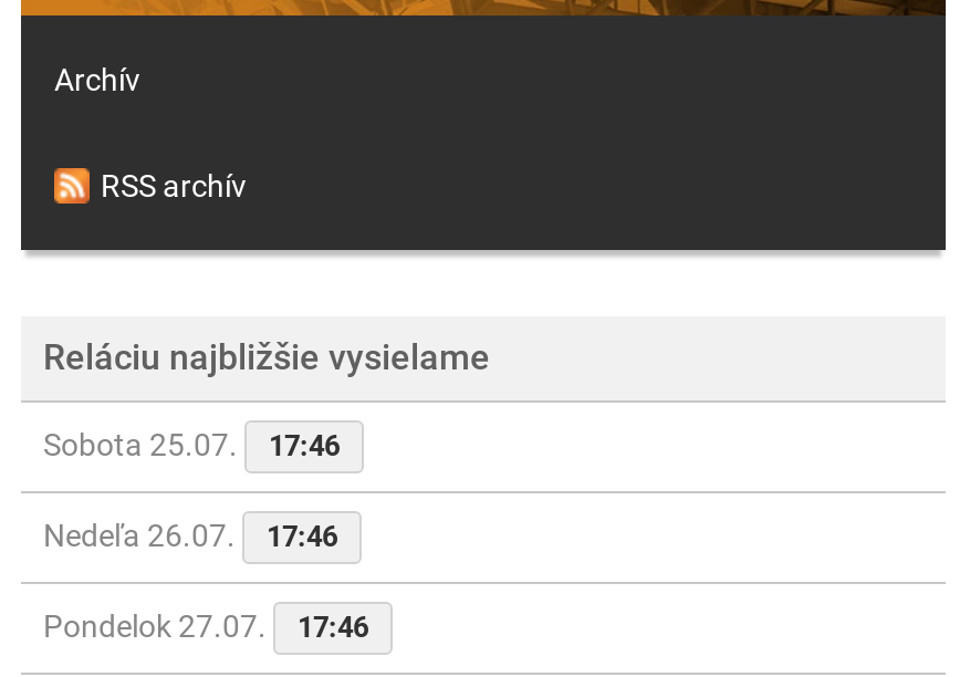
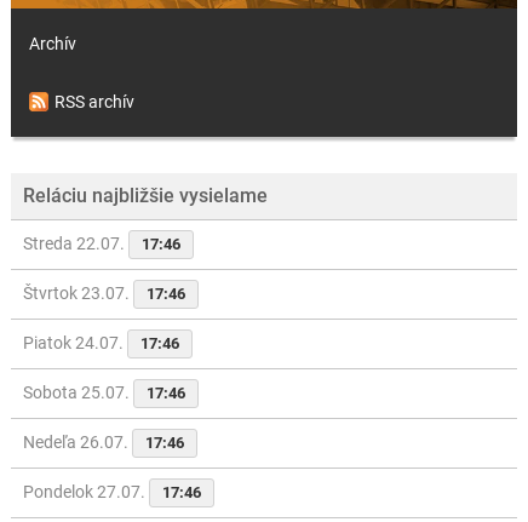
+ Streda 22.07.
+ 17:46
+ Štvrtok 23.07.
+ 17:46
+ Piatok 24.07.
+ 17:46
